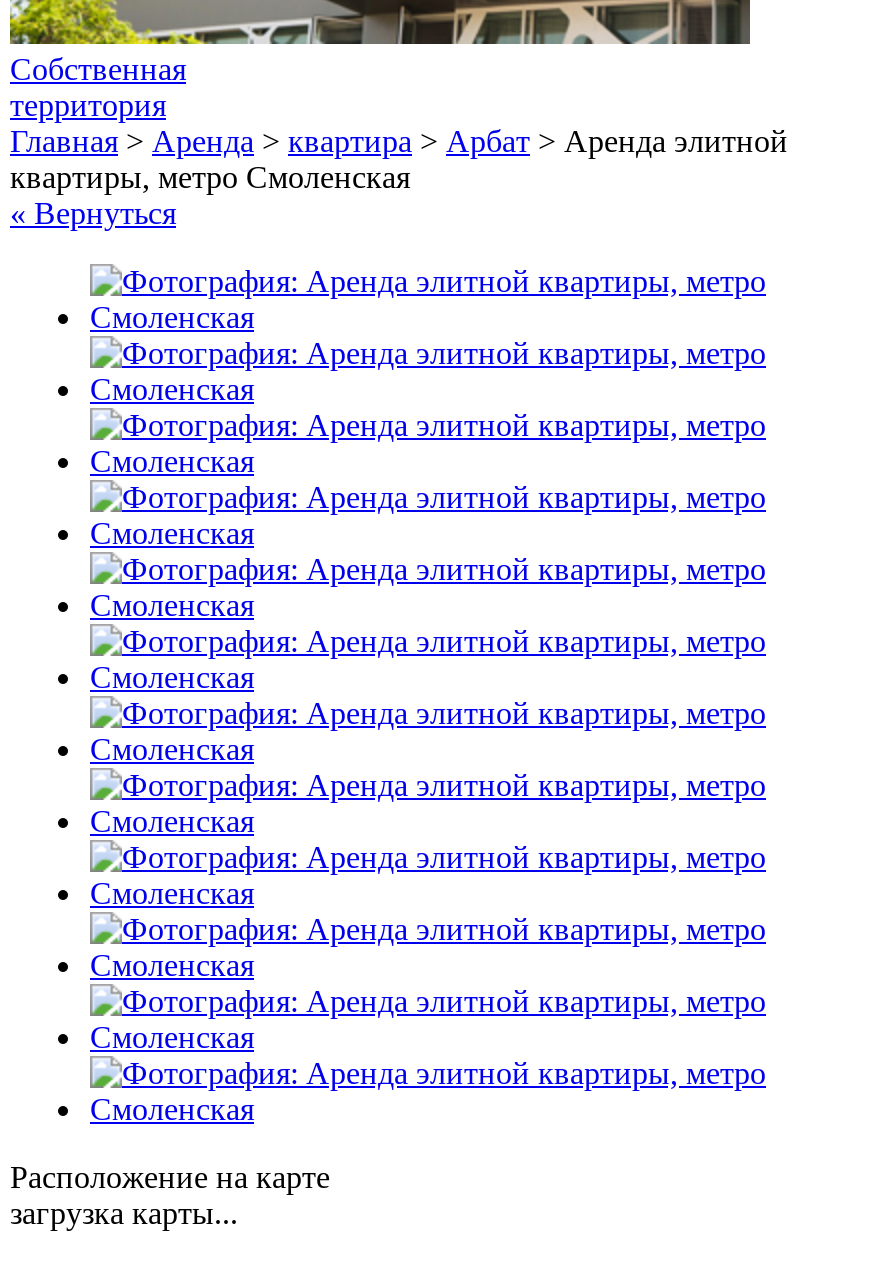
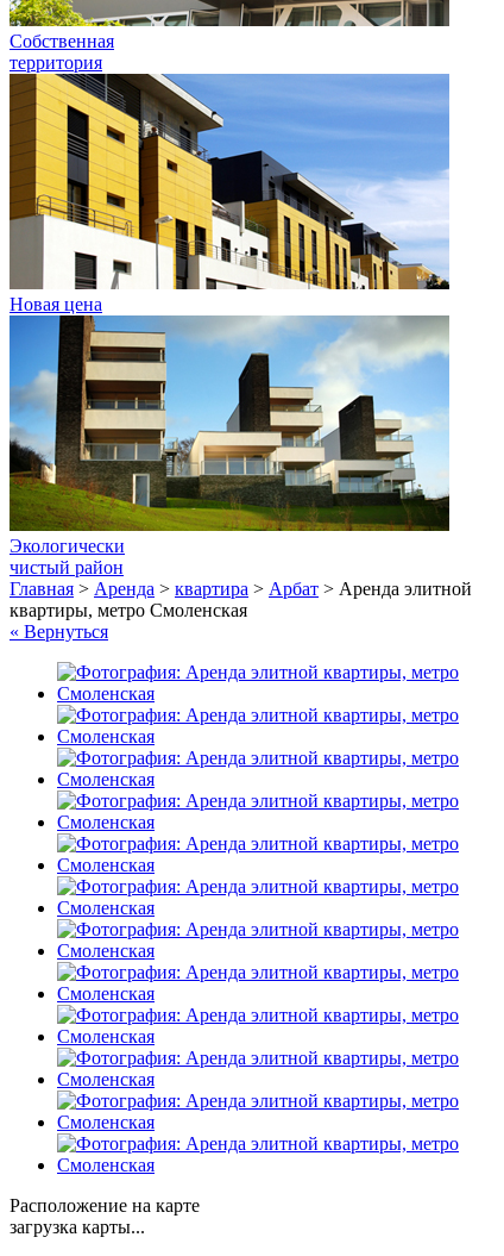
+ [image]
+ Новая цена

+ [image]
+ Экологически
+ чистый район
